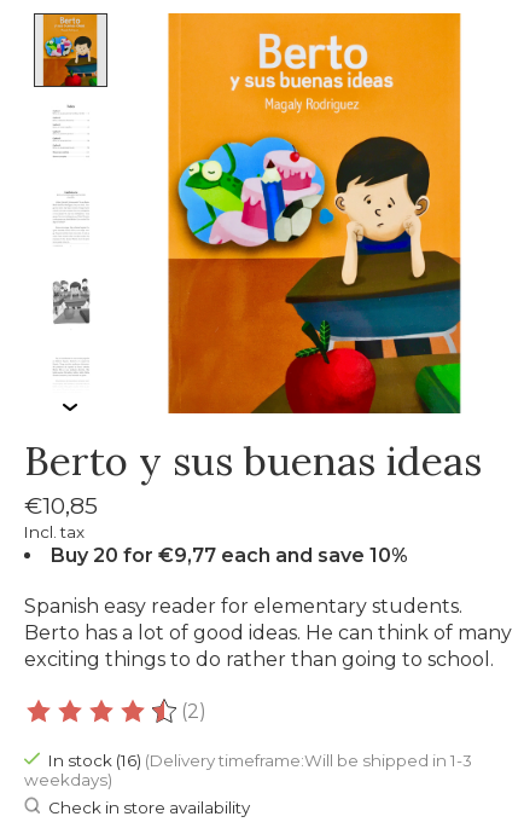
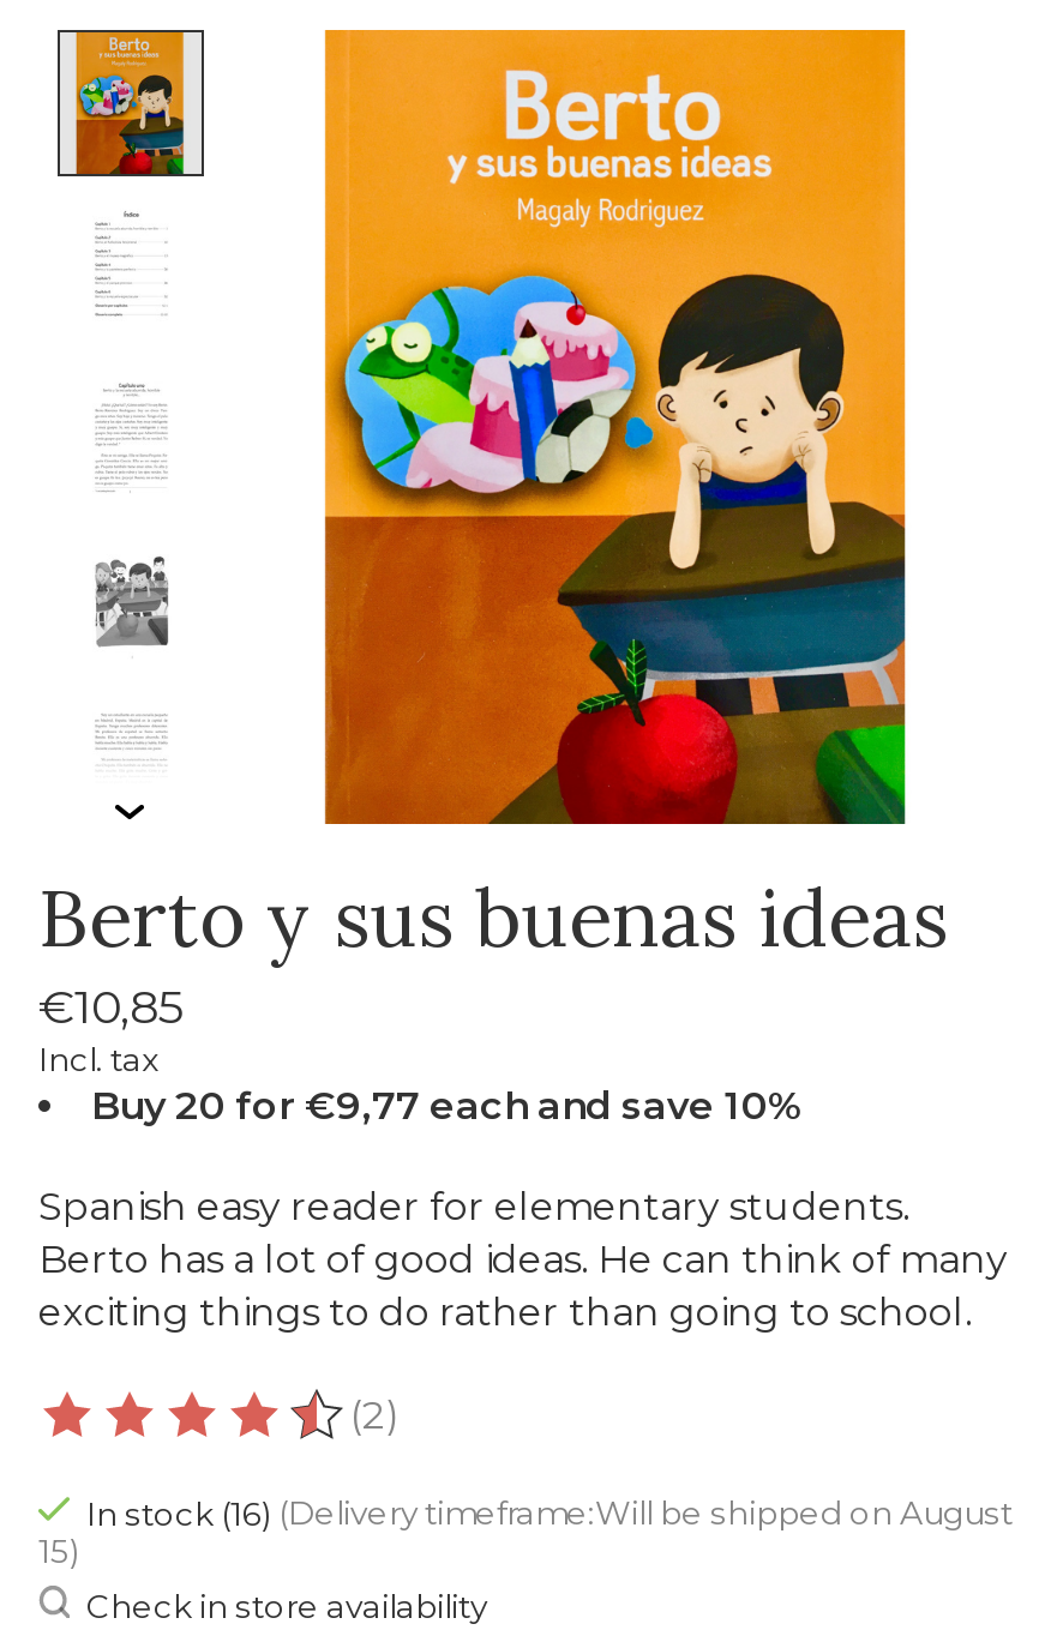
- In stock (16) (Delivery timeframe:Will be shipped in 1-3
- weekdays)
+ In stock (16) (Delivery timeframe:Will be shipped on August
+ 15)
